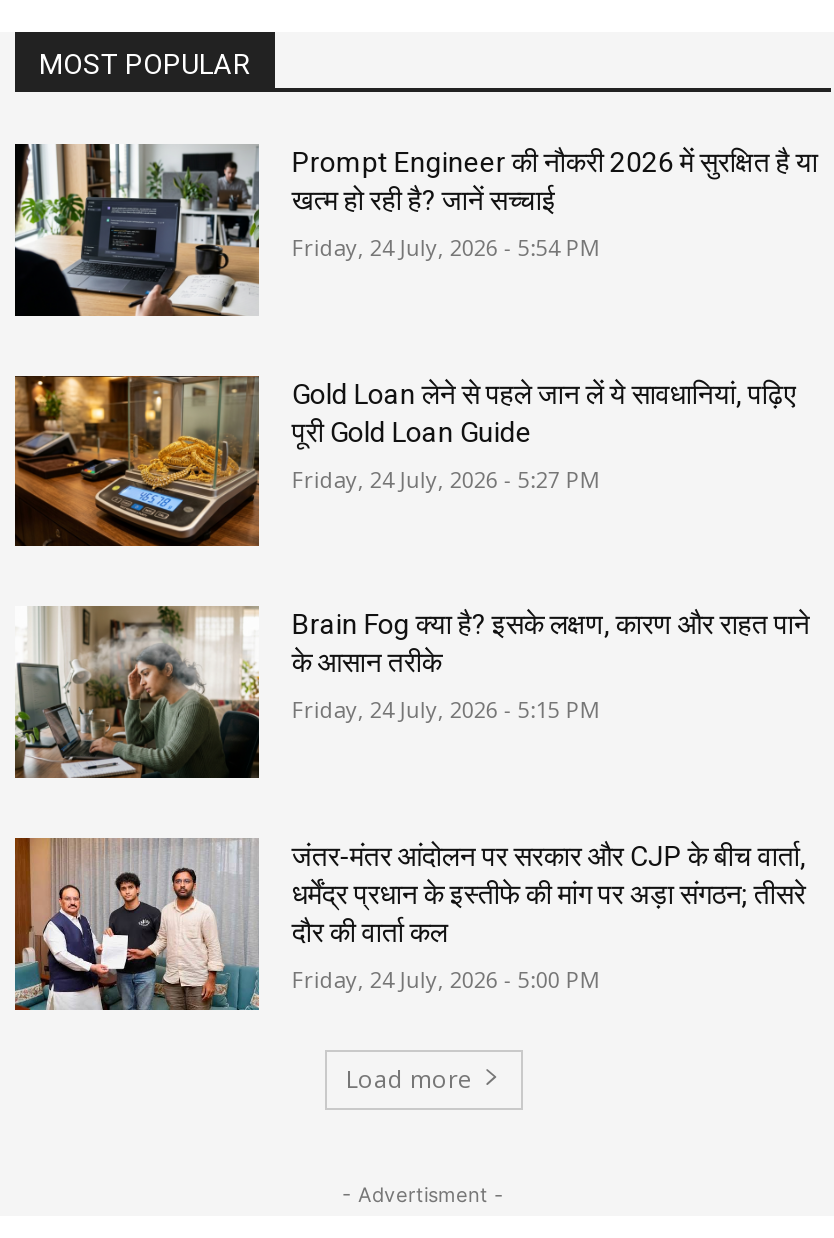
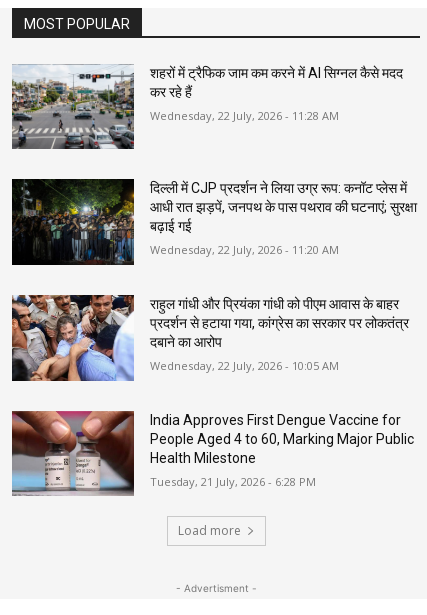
- [image]
- Prompt Engineer की नौकरी 2026 में सुरक्षित है या
- खत्म हो रही है? जानें सच्चाई
+ [image]
+ शहरों में ट्रैफिक जाम कम करने में AI सिग्नल कैसे मदद
+ कर रहे हैं

- Friday, 24 July, 2026 - 5:54 PM
+ Wednesday, 22 July, 2026 - 11:28 AM

- [image]
- Gold Loan लेने से पहले जान लें ये सावधानियां, पढ़िए
- पूरी Gold Loan Guide
+ [image]
+ दिल्ली में CJP प्रदर्शन ने लिया उग्र रूप: कनॉट प्लेस में
+ आधी रात झड़पें, जनपथ के पास पथराव की घटनाएं; सुरक्षा
+ बढ़ाई गई

- Friday, 24 July, 2026 - 5:27 PM
+ Wednesday, 22 July, 2026 - 11:20 AM

- [image]
- Brain Fog क्या है? इसके लक्षण, कारण और राहत पाने
- के आसान तरीके
+ [image]
+ राहुल गांधी और प्रियंका गांधी को पीएम आवास के बाहर
+ प्रदर्शन से हटाया गया, कांग्रेस का सरकार पर लोकतंत्र
+ दबाने का आरोप

- Friday, 24 July, 2026 - 5:15 PM
+ Wednesday, 22 July, 2026 - 10:05 AM

- [image]
- जंतर-मंतर आंदोलन पर सरकार और CJP के बीच वार्ता,
- धर्मेंद्र प्रधान के इस्तीफे की मांग पर अड़ा संगठन; तीसरे
- दौर की वार्ता कल
+ [image]
+ India Approves First Dengue Vaccine for
+ People Aged 4 to 60, Marking Major Public
+ Health Milestone

- Friday, 24 July, 2026 - 5:00 PM
+ Tuesday, 21 July, 2026 - 6:28 PM
